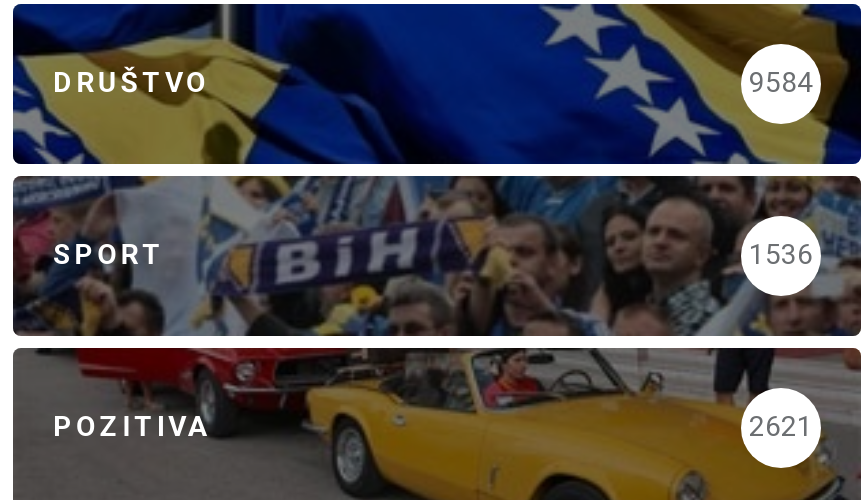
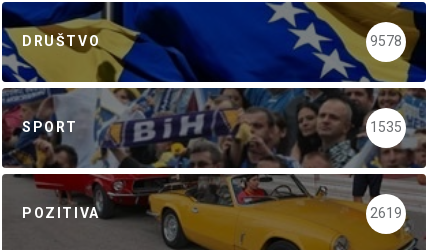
- 9584
+ 9578

- 1536
+ 1535

- 2621
+ 2619
